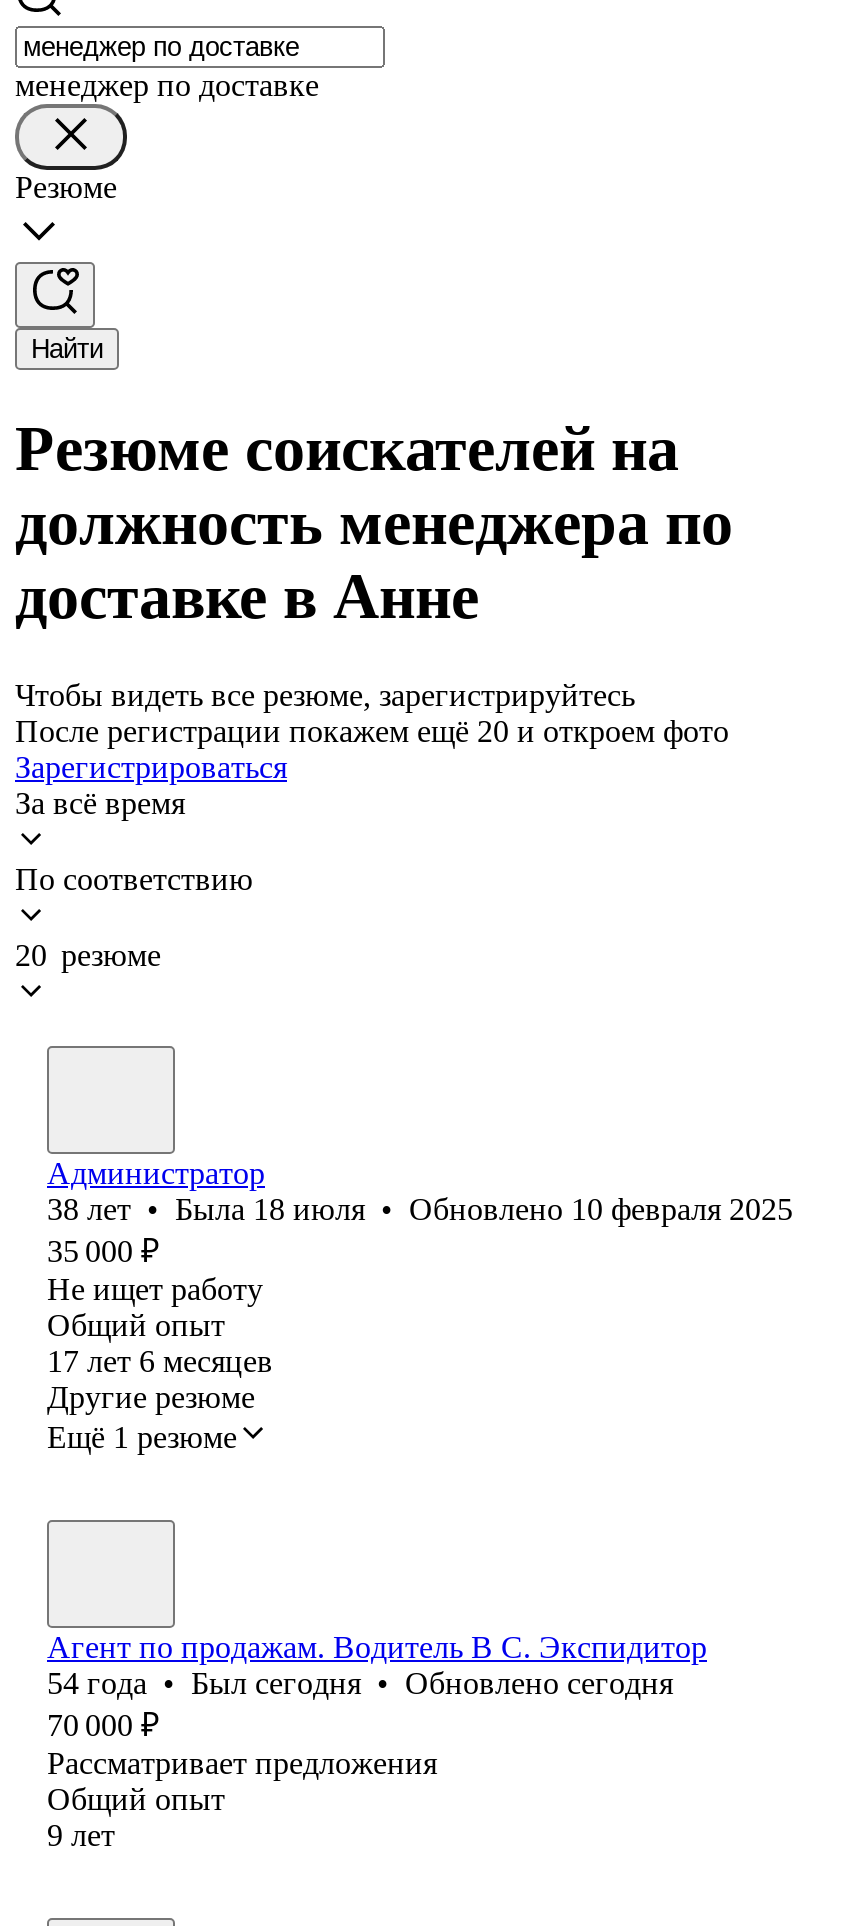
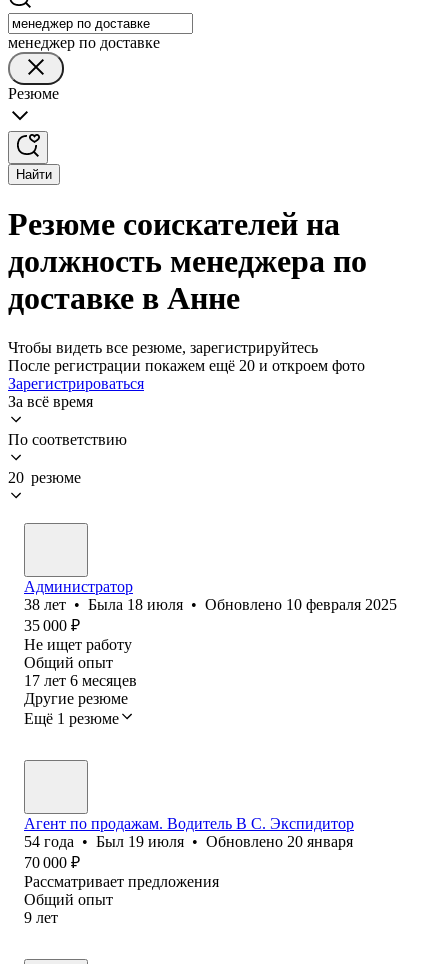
- 54 года • Был сегодня • Обновлено сегодня
+ 54 года • Был 19 июля • Обновлено 20 января
